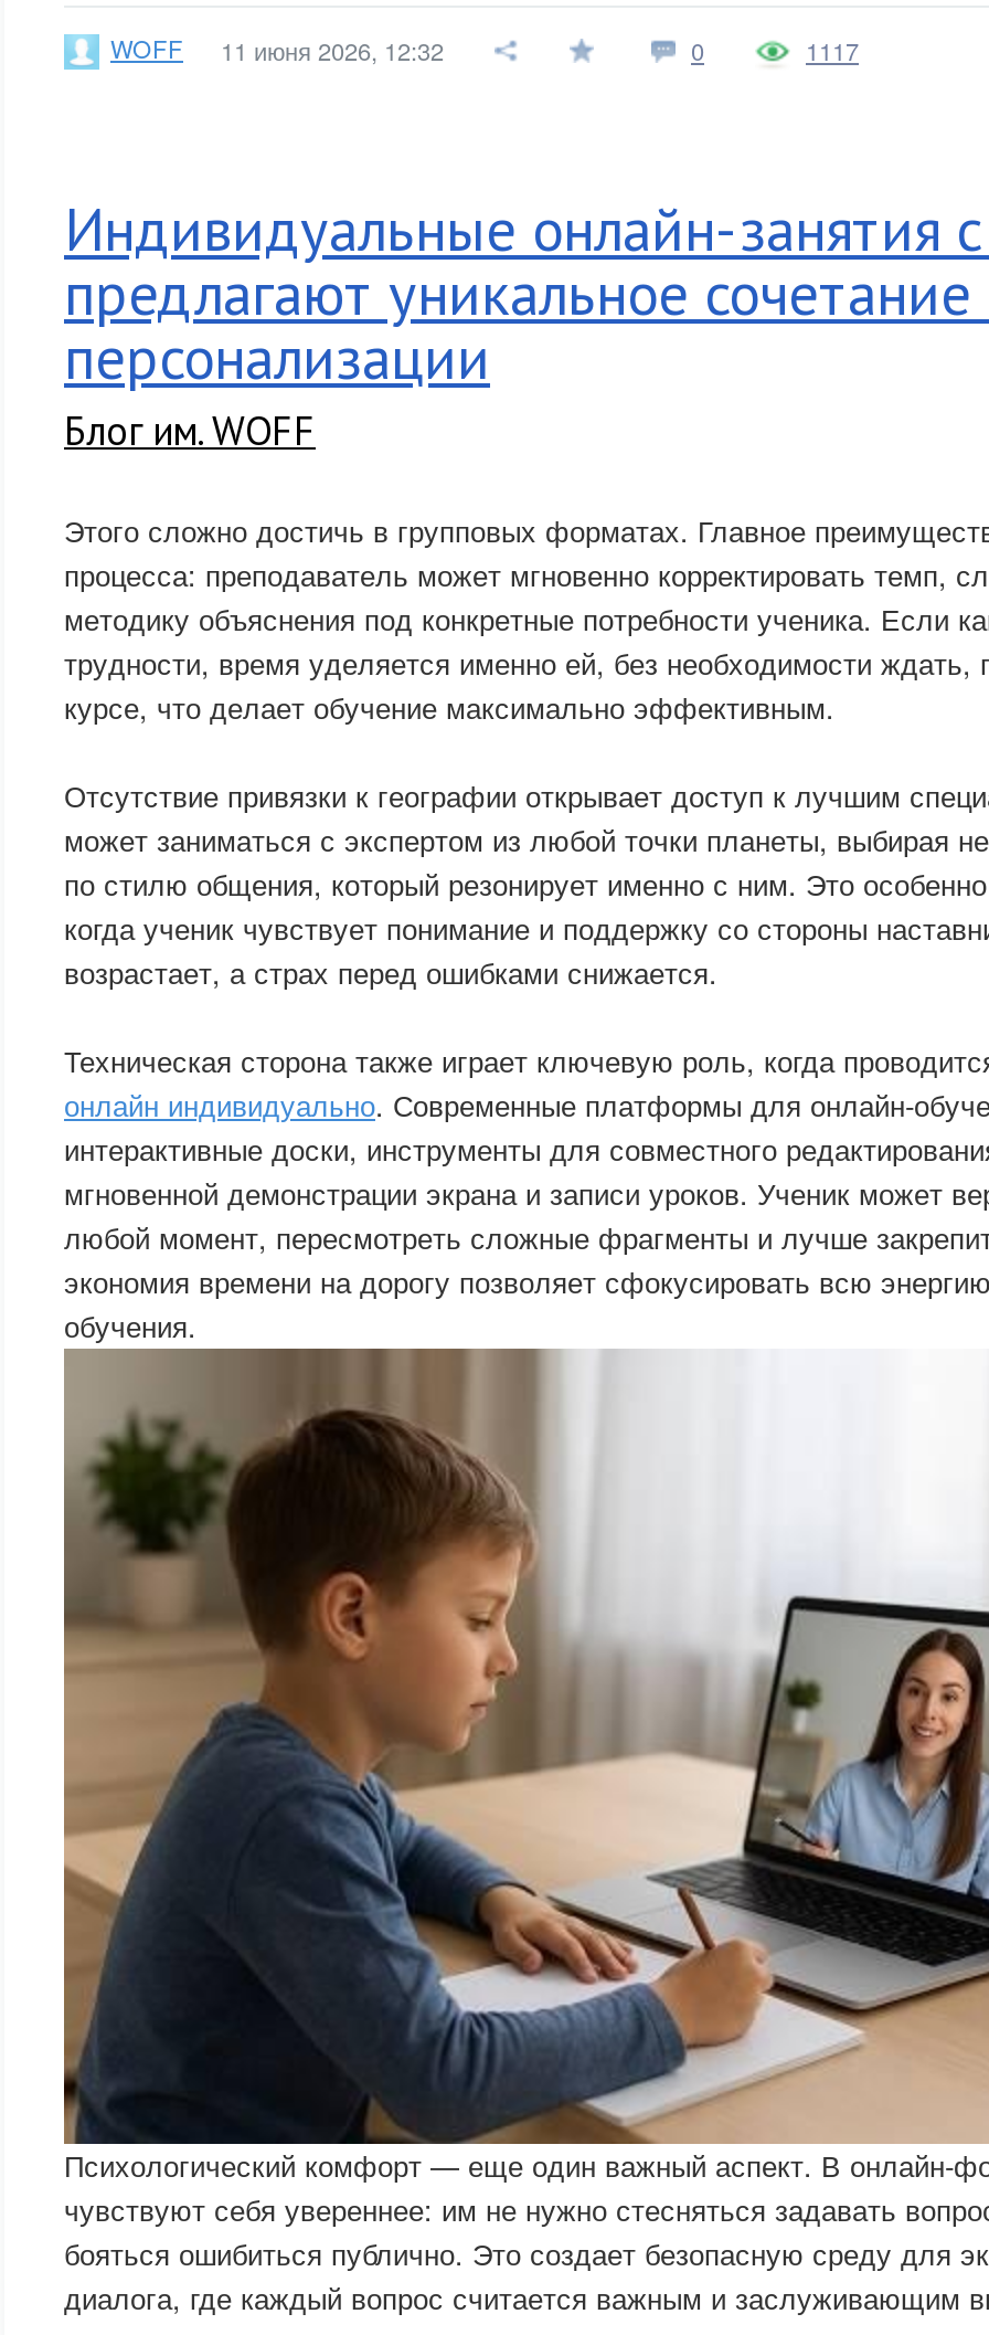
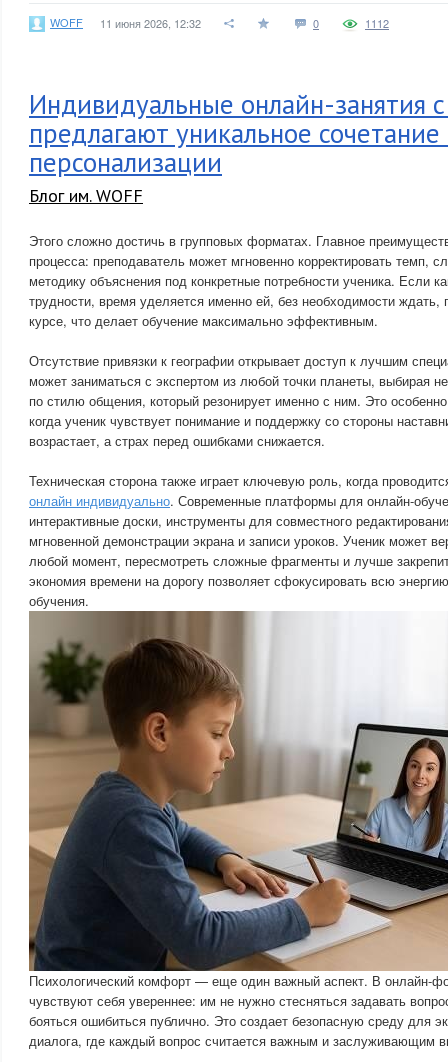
- 1117
+ 1112
